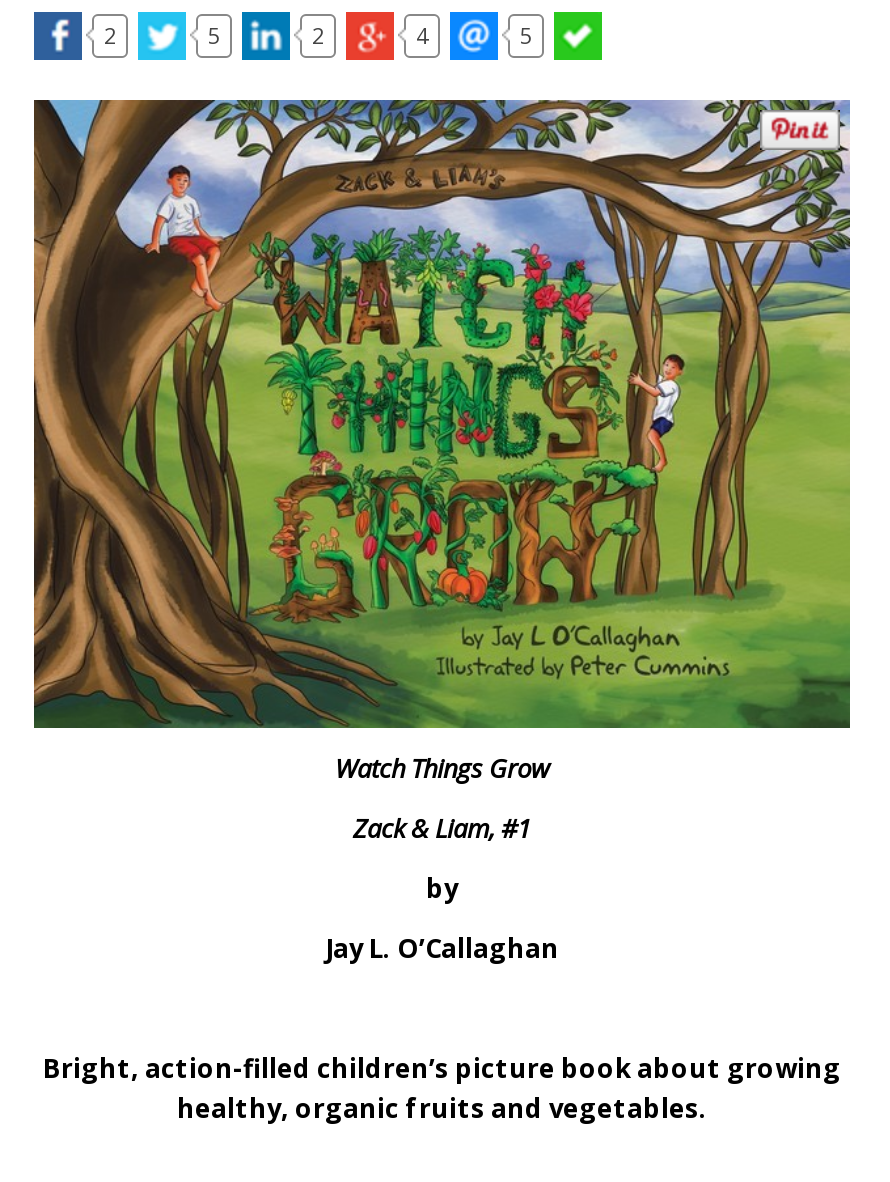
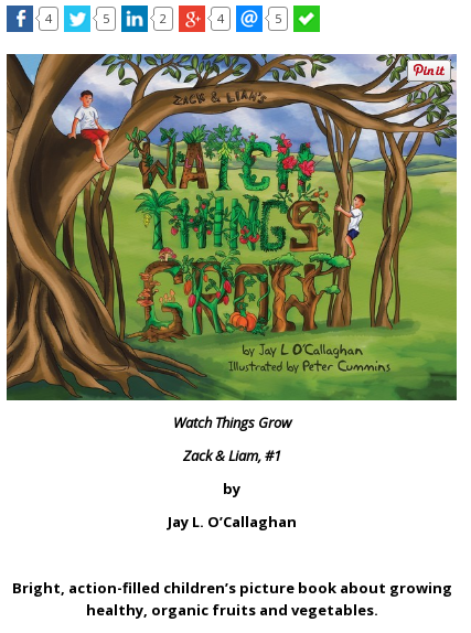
- 2
+ 4
